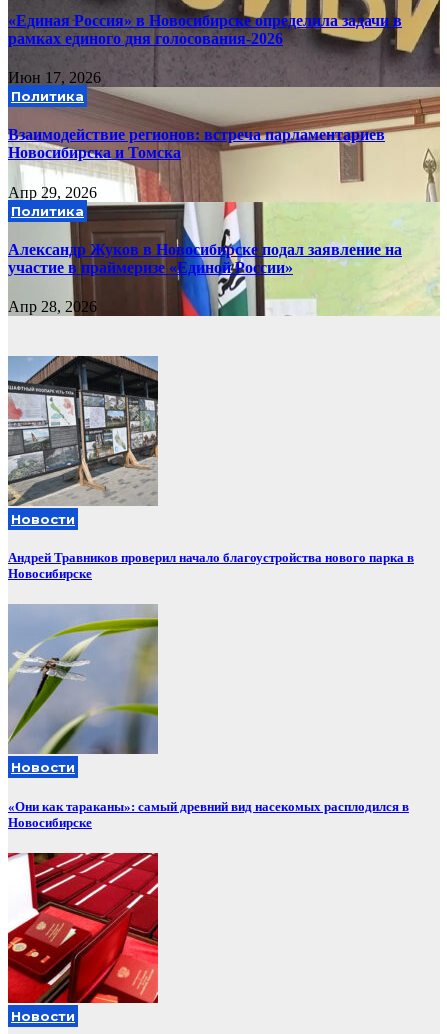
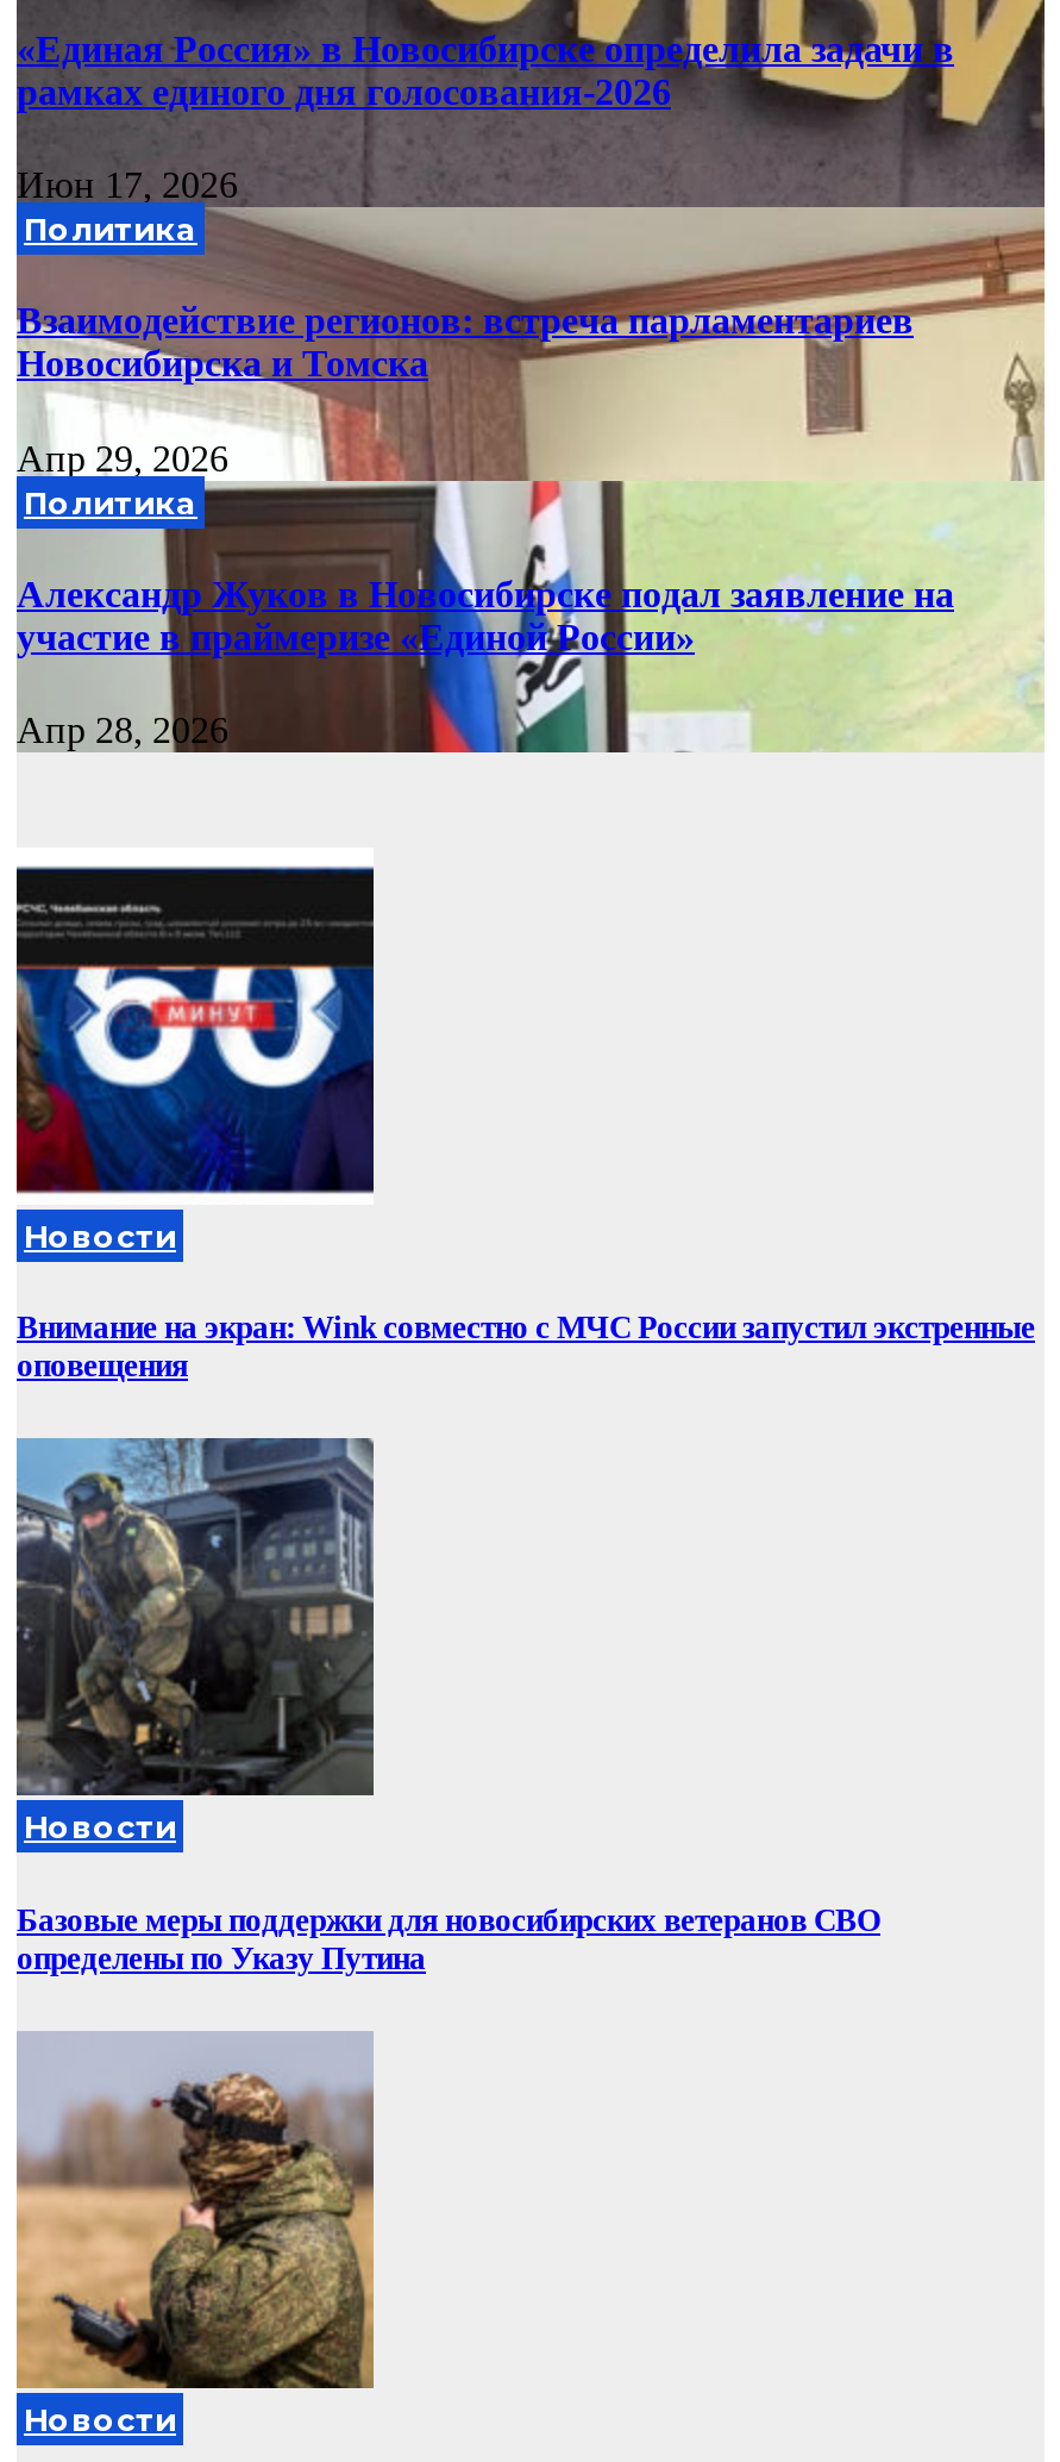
- [image]
+ [image]

- Андрей Травников проверил начало благоустройства нового парка в
- Новосибирске
+ Внимание на экран: Wink совместно с МЧС России запустил экстренные
+ оповещения

- [image]
+ [image]

- «Они как тараканы»: самый древний вид насекомых расплодился в
- Новосибирске
+ Базовые меры поддержки для новосибирских ветеранов СВО
+ определены по Указу Путина

- [image]
+ [image]
